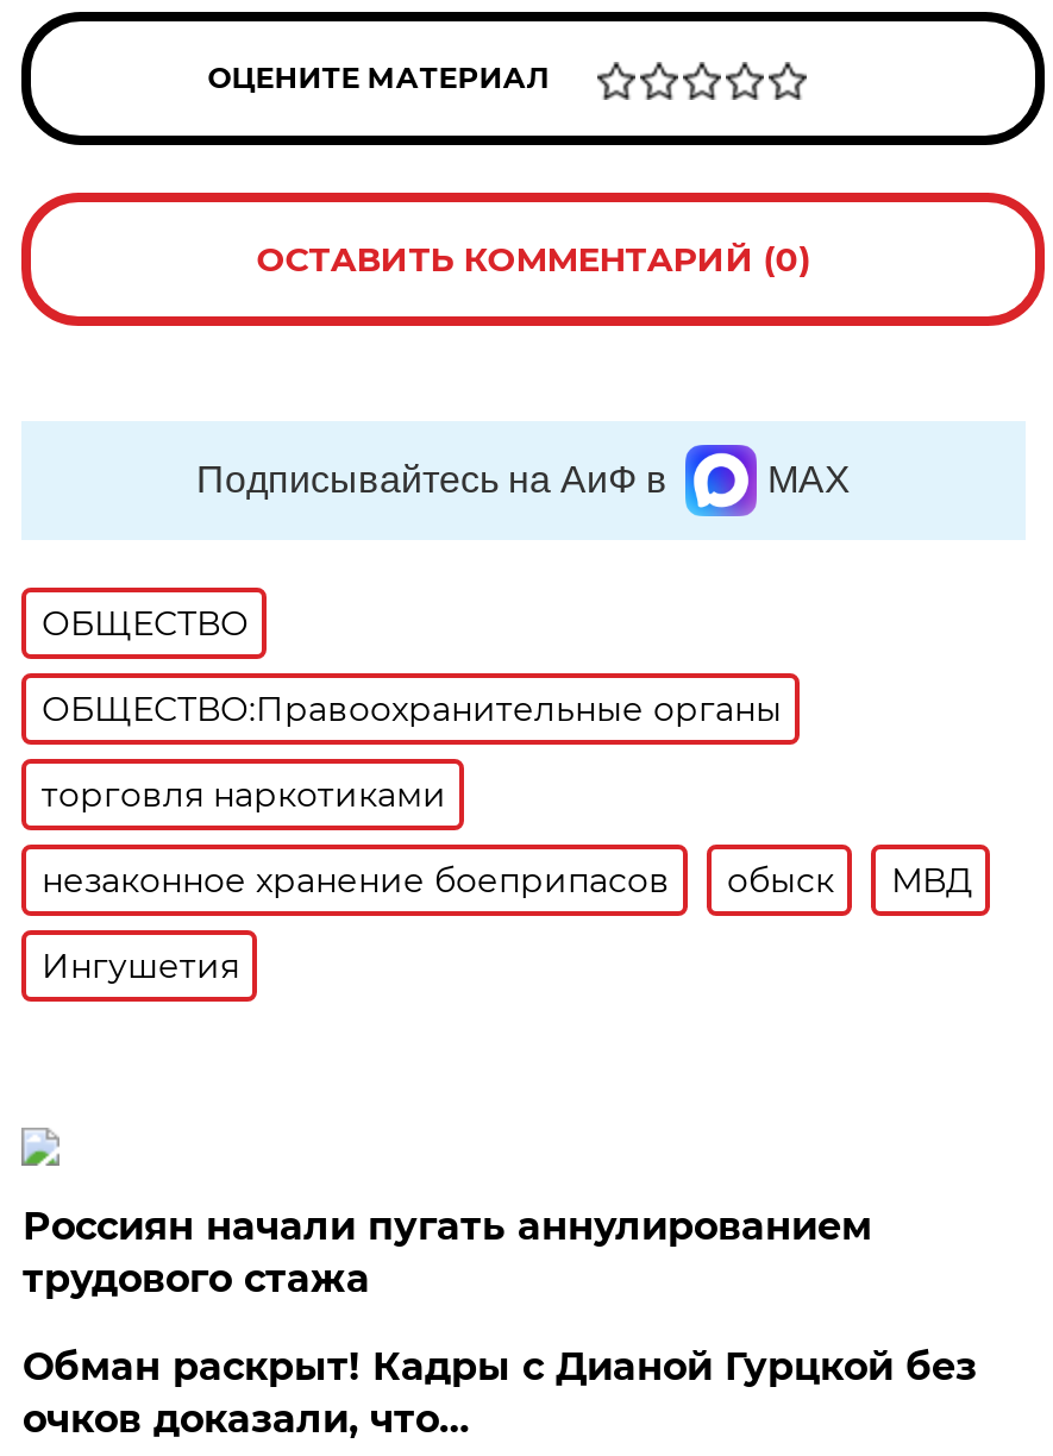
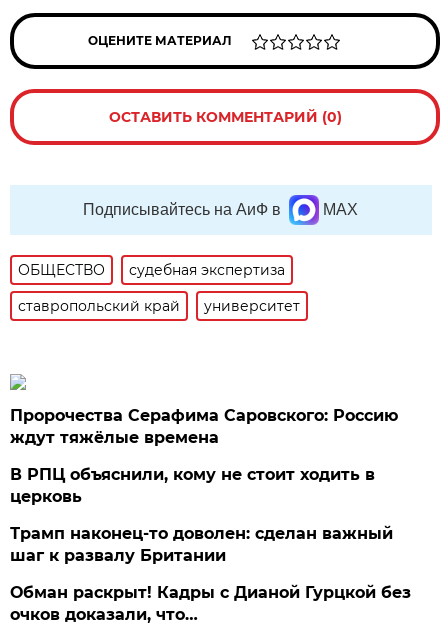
- ОБЩЕСТВО:Правоохранительные органы
+ судебная экспертиза

- торговля наркотиками
+ ставропольский край
+ университет

- незаконное хранение боеприпасов
- обыск
- МВД
+ Пророчества Серафима Саровского: Россию
+ ждут тяжёлые времена

- Ингушетия
+ В РПЦ объяснили, кому не стоит ходить в
+ церковь

- Россиян начали пугать аннулированием
- трудового стажа
+ Трамп наконец-то доволен: сделан важный
+ шаг к развалу Британии
